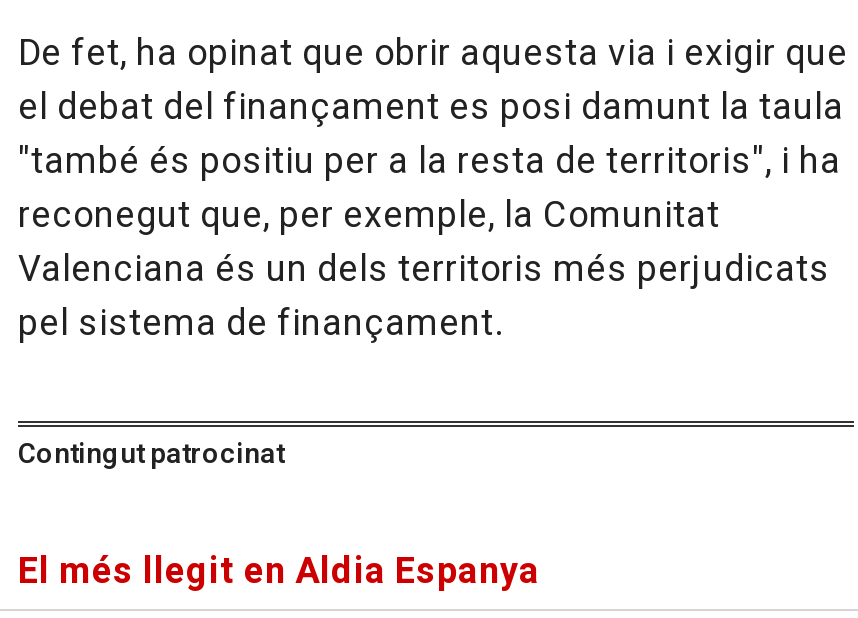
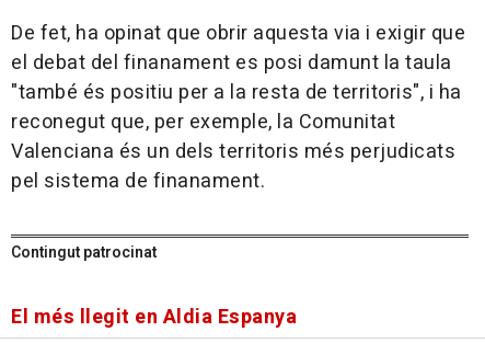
- el debat del finançament es posi damunt la taula
+ el debat del finanament es posi damunt la taula

- pel sistema de finançament.
+ pel sistema de finanament.
